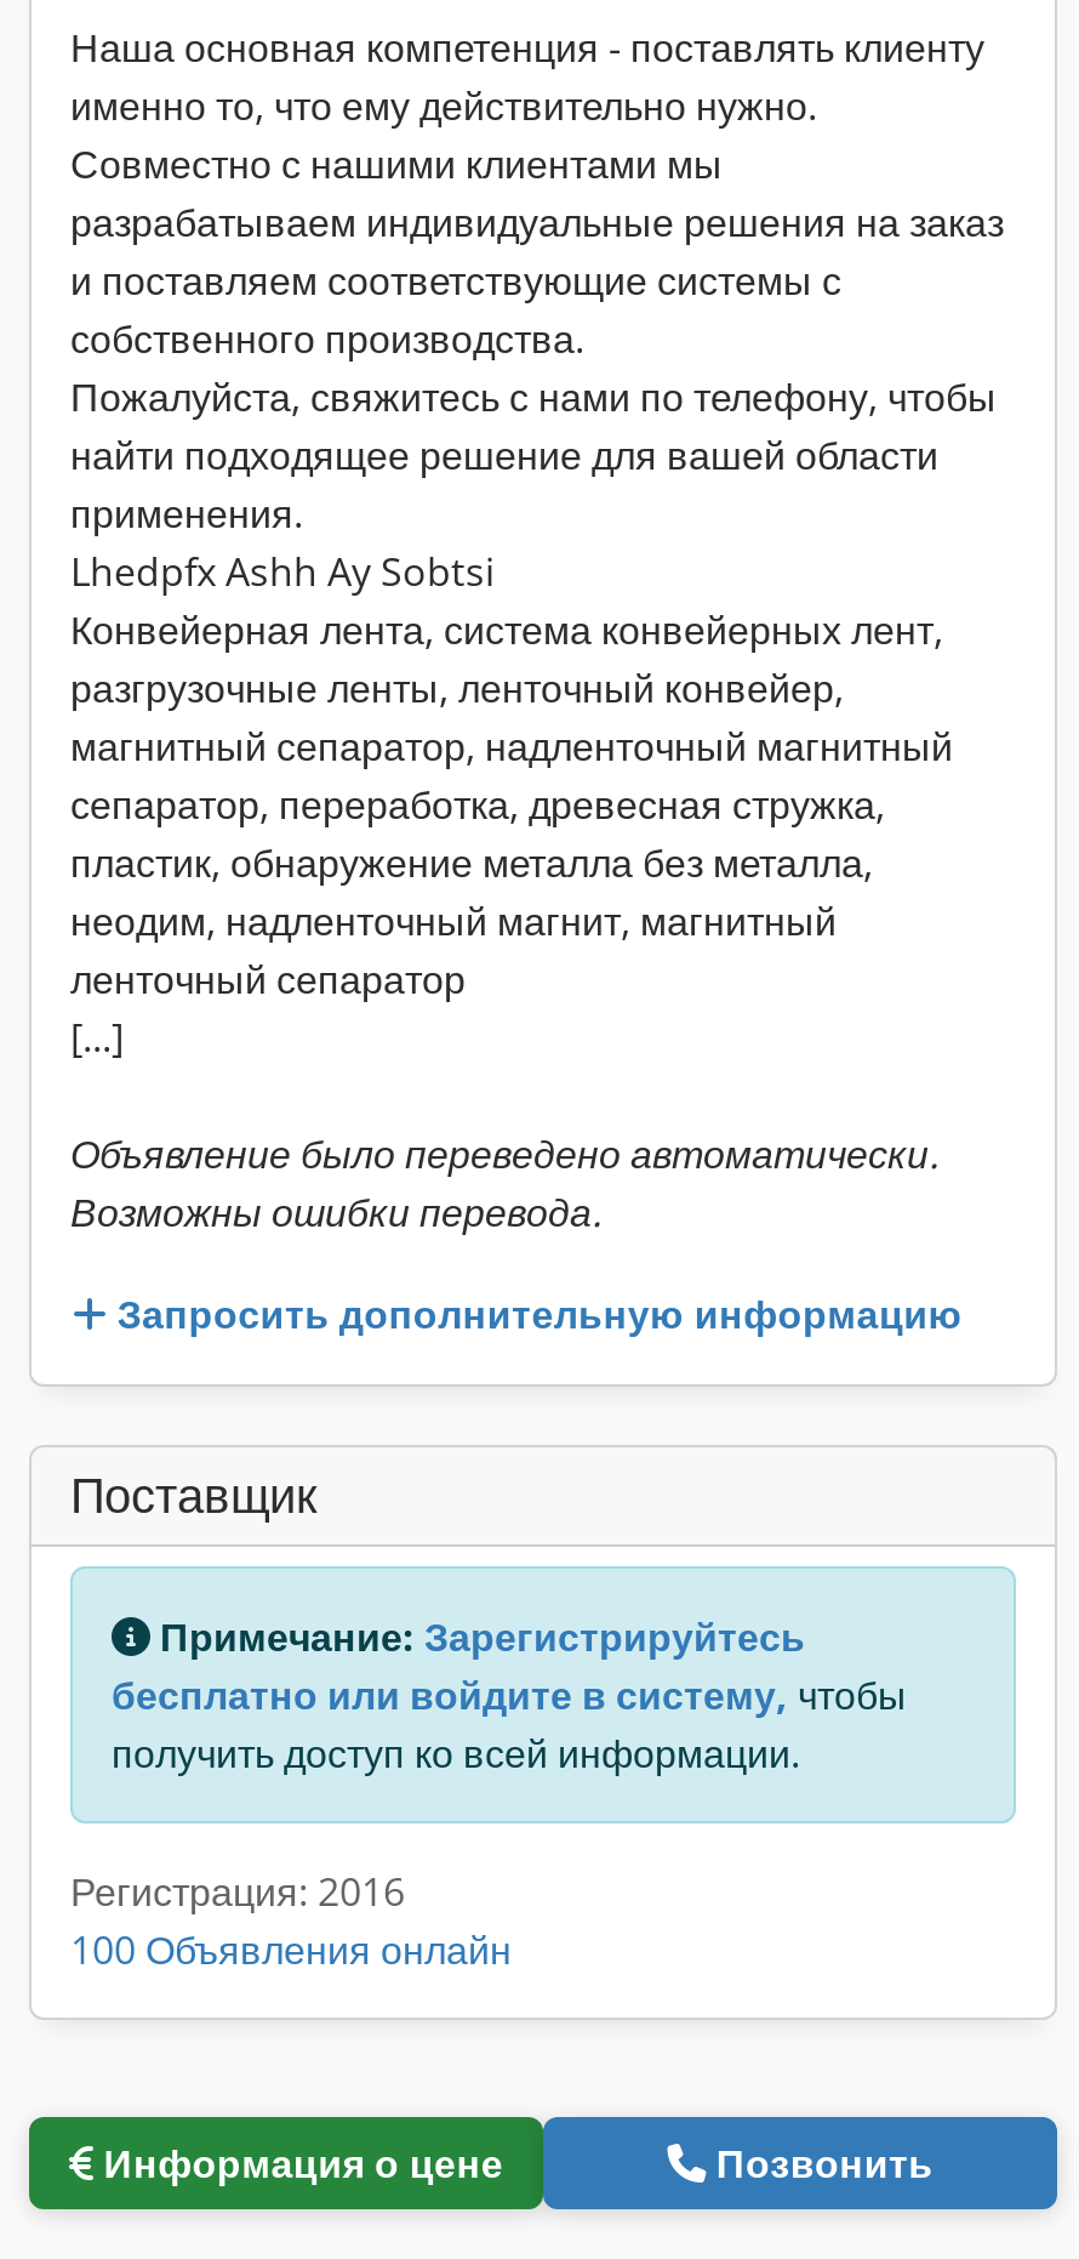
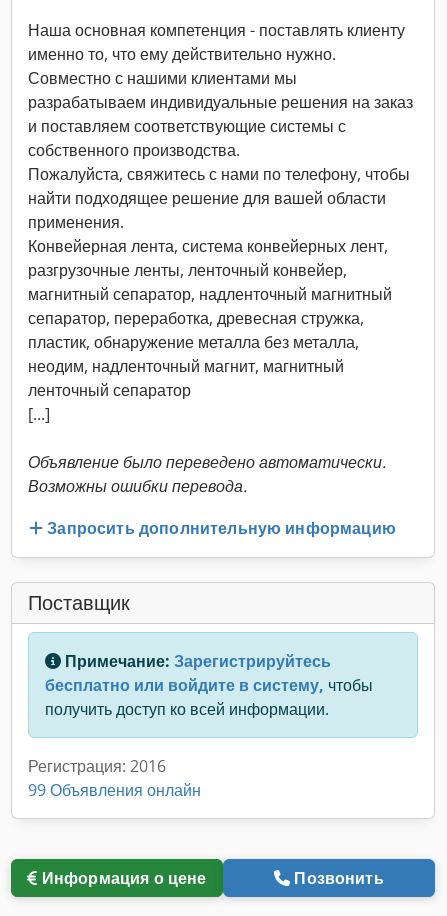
- Lhedpfx Ashh Ay Sobtsi

- 100 Объявления онлайн
+ 99 Объявления онлайн
